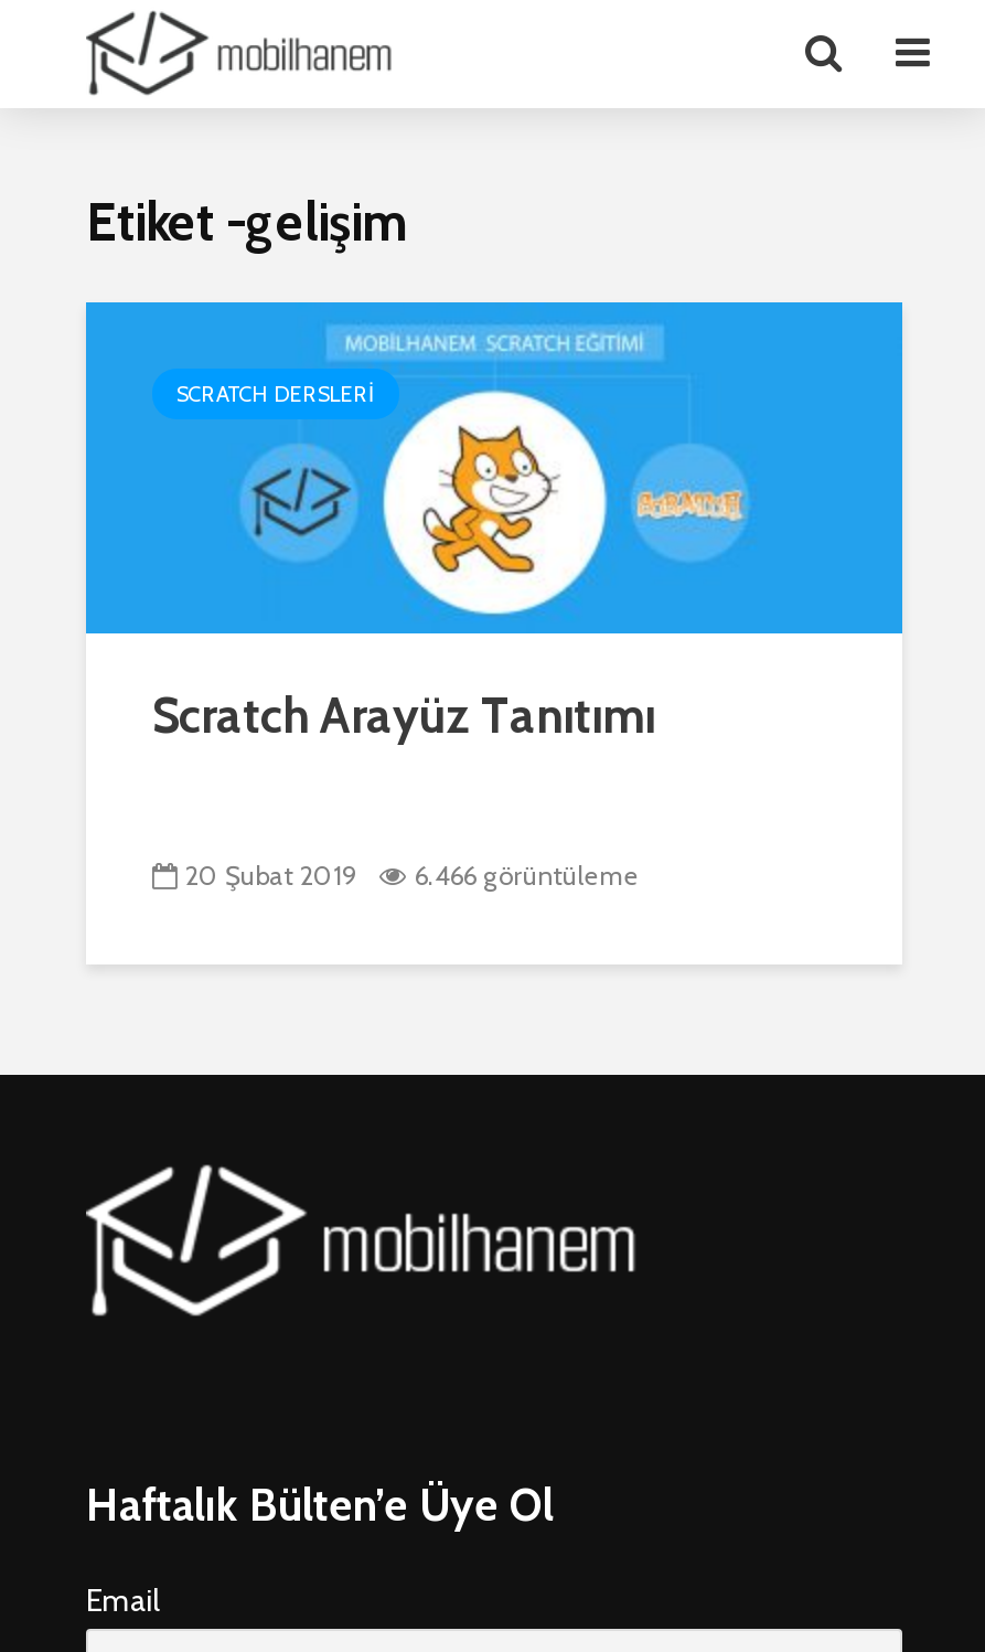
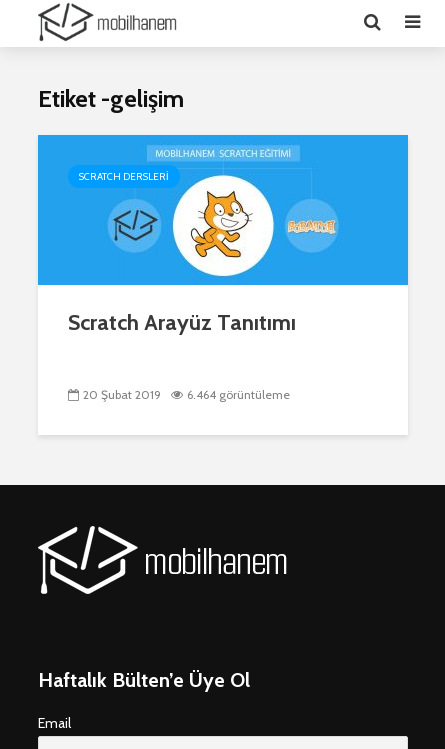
- 20 Şubat 2019 6.466 görüntüleme
+ 20 Şubat 2019 6.464 görüntüleme
